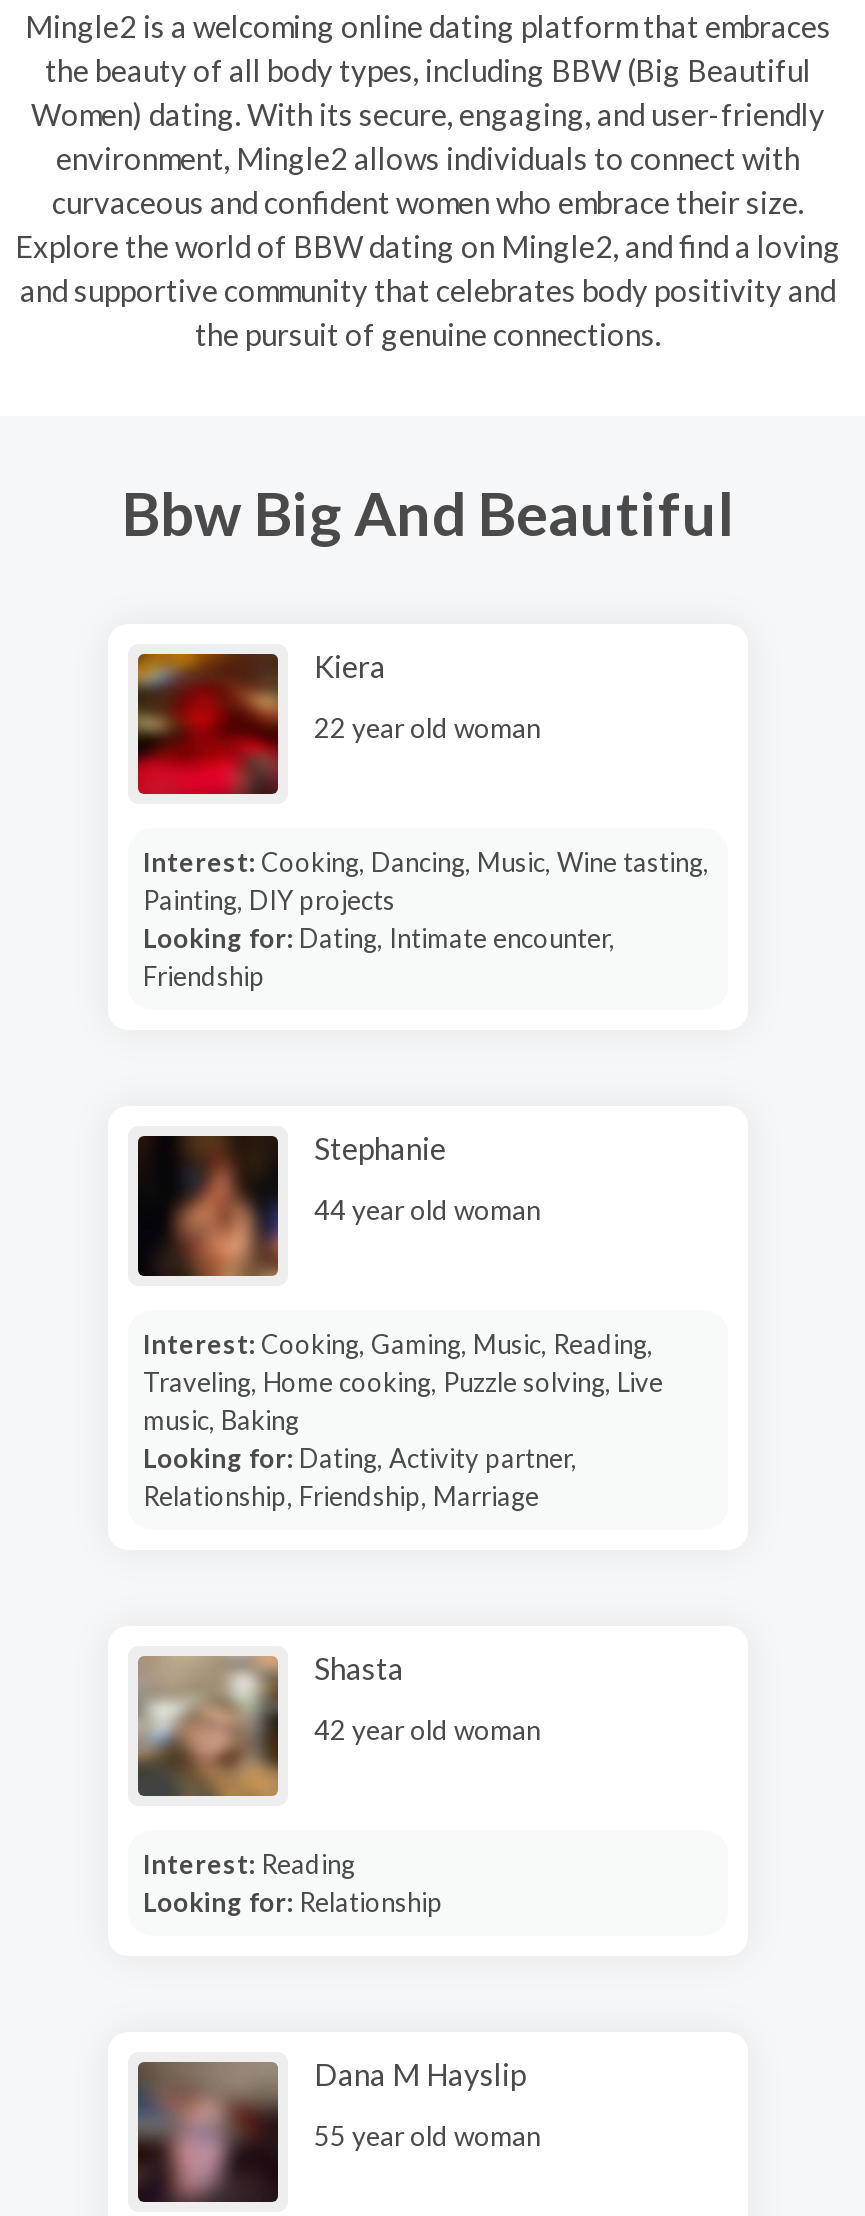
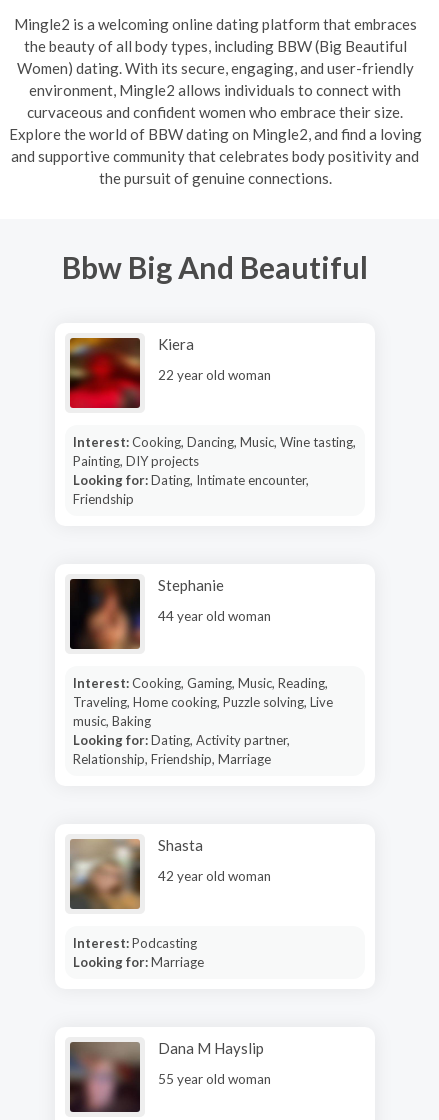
- Interest: Reading
+ Interest: Podcasting

- Looking for: Relationship
+ Looking for: Marriage
